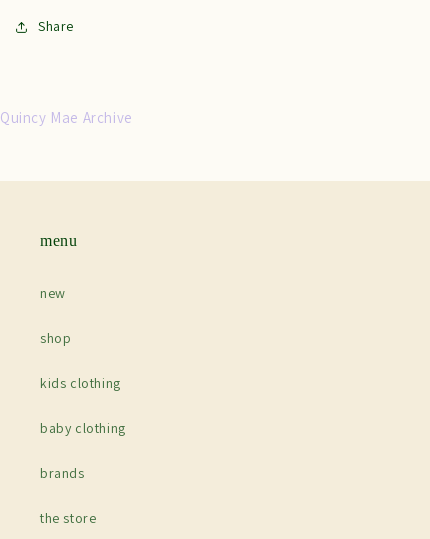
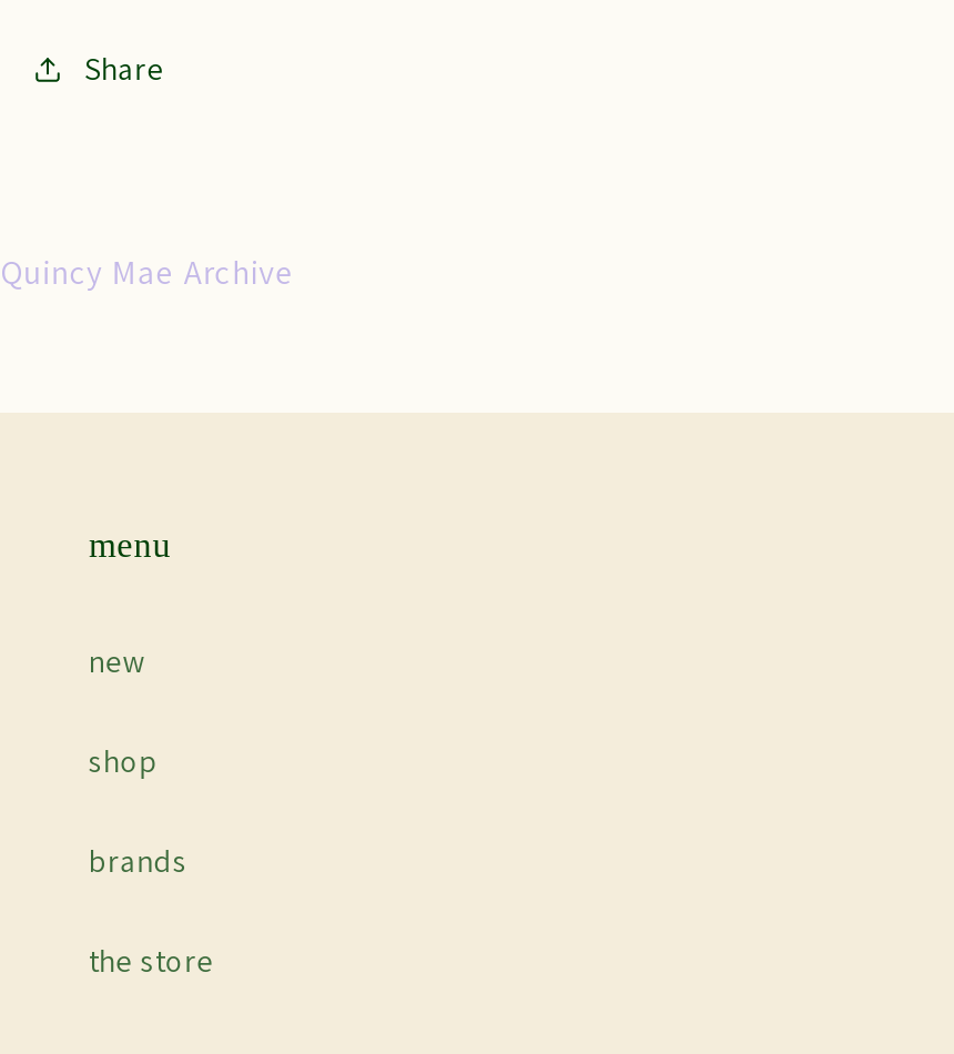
- kids clothing
- baby clothing
